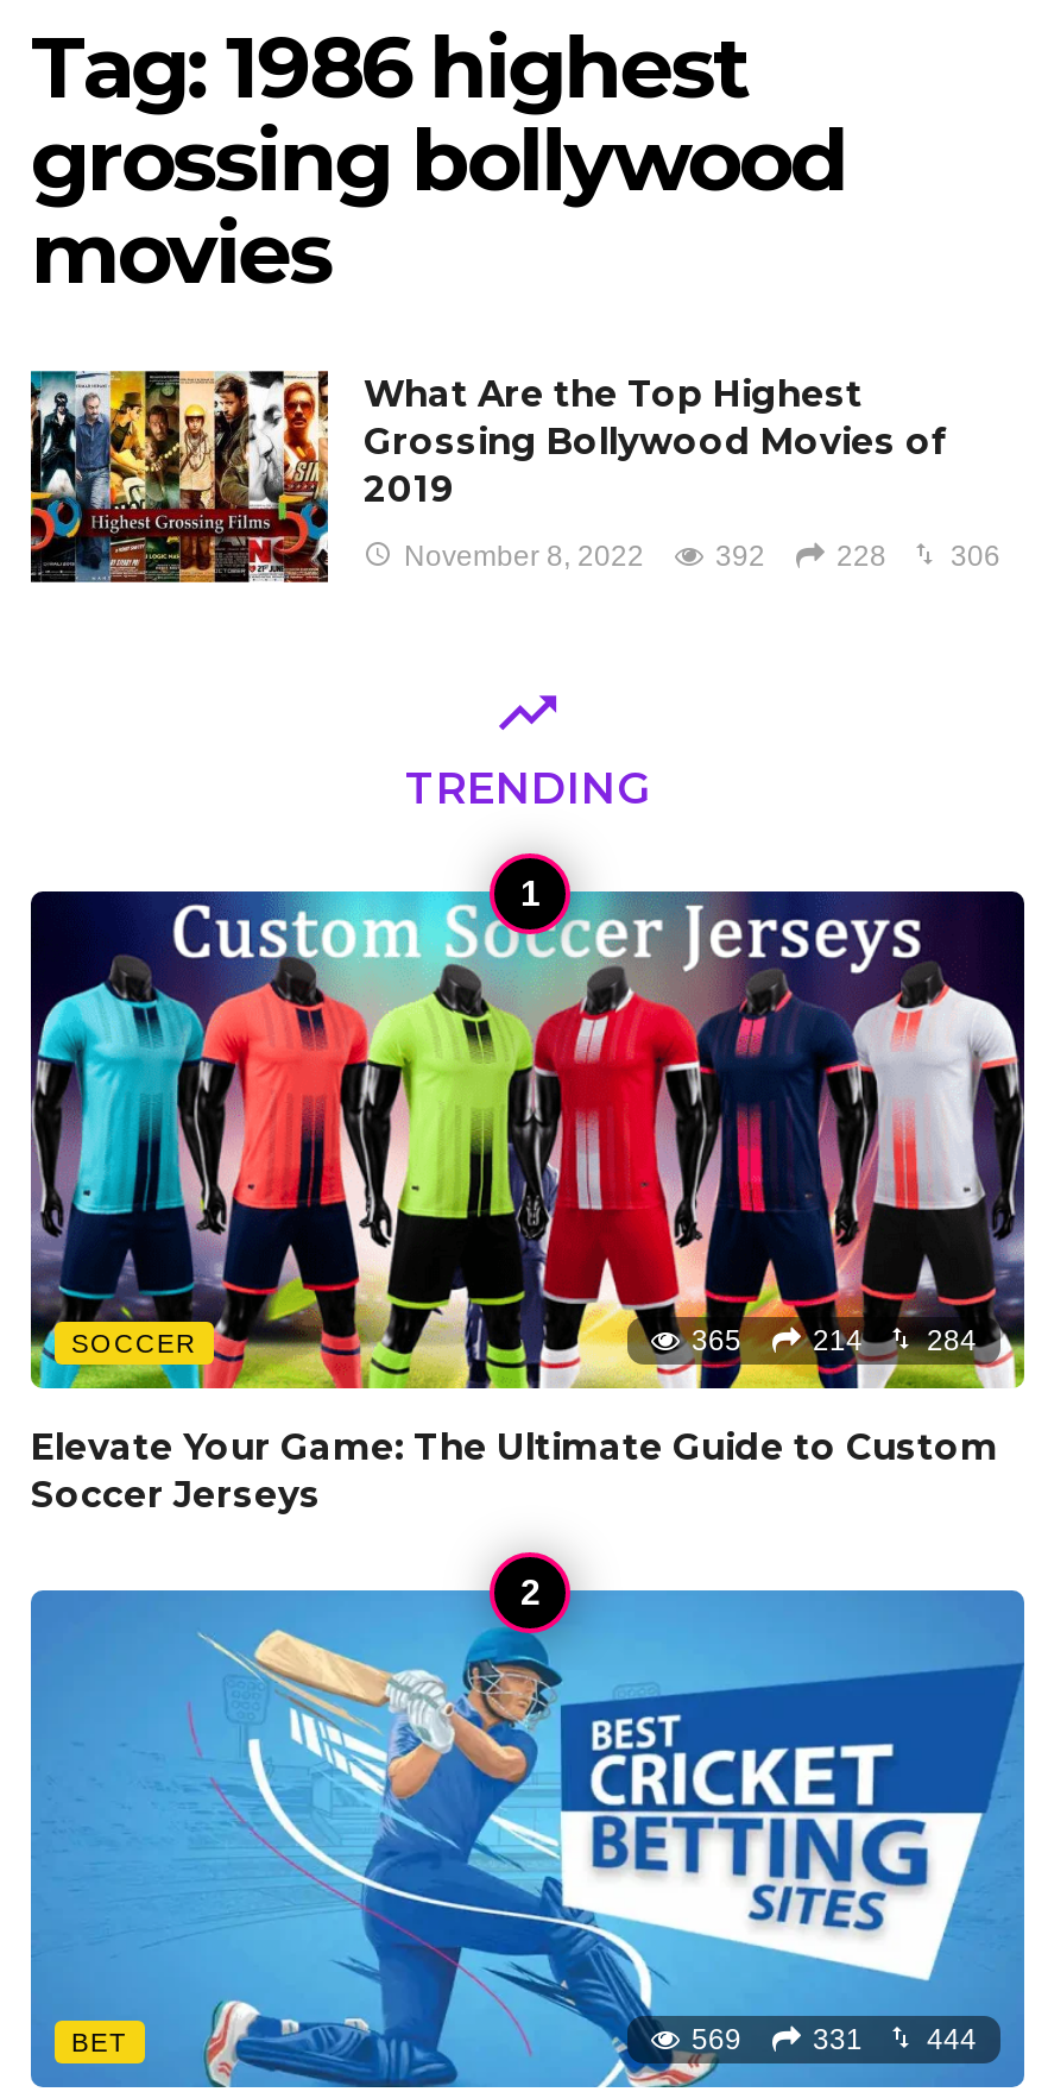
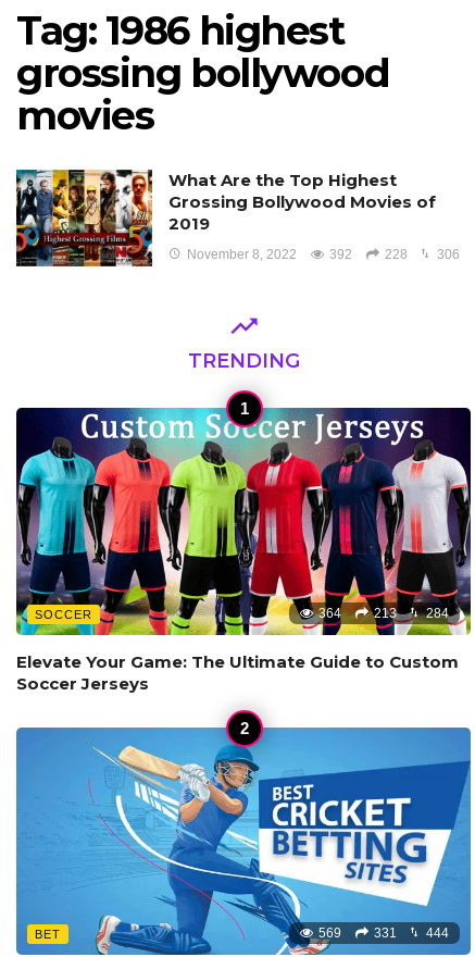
- 365
+ 364

- 214 284
+ 213 284
